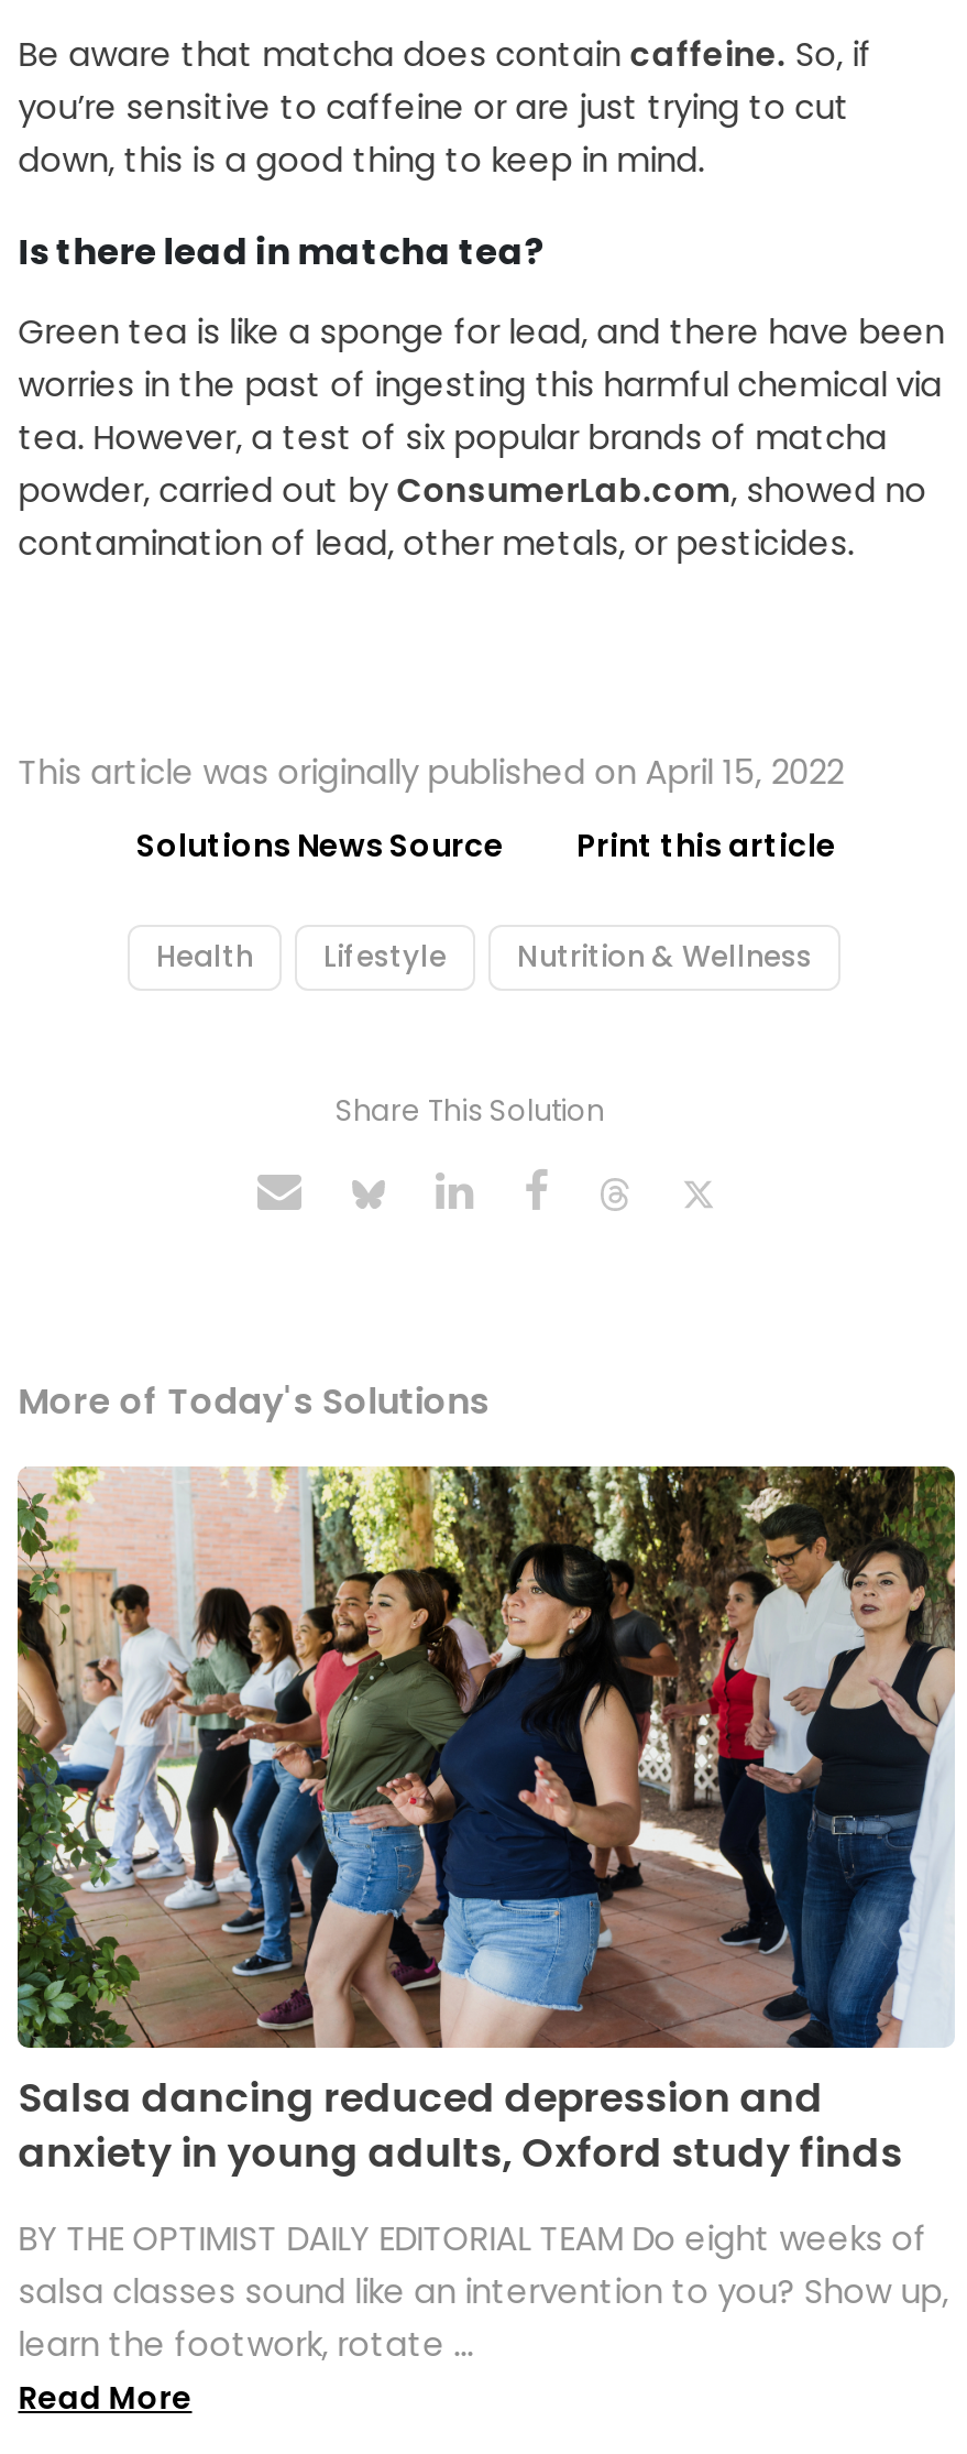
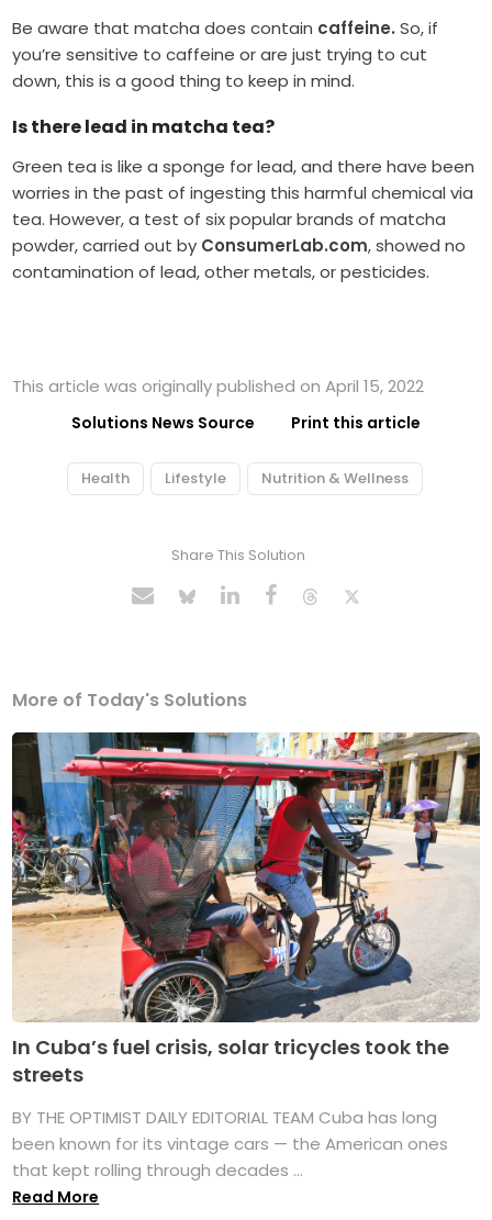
- [image]
- Salsa dancing reduced depression and
- anxiety in young adults, Oxford study finds
+ [image]
+ In Cuba’s fuel crisis, solar tricycles took the
+ streets

- BY THE OPTIMIST DAILY EDITORIAL TEAM Do eight weeks of
- salsa classes sound like an intervention to you? Show up,
- learn the footwork, rotate ...
+ BY THE OPTIMIST DAILY EDITORIAL TEAM Cuba has long
+ been known for its vintage cars — the American ones
+ that kept rolling through decades ...
